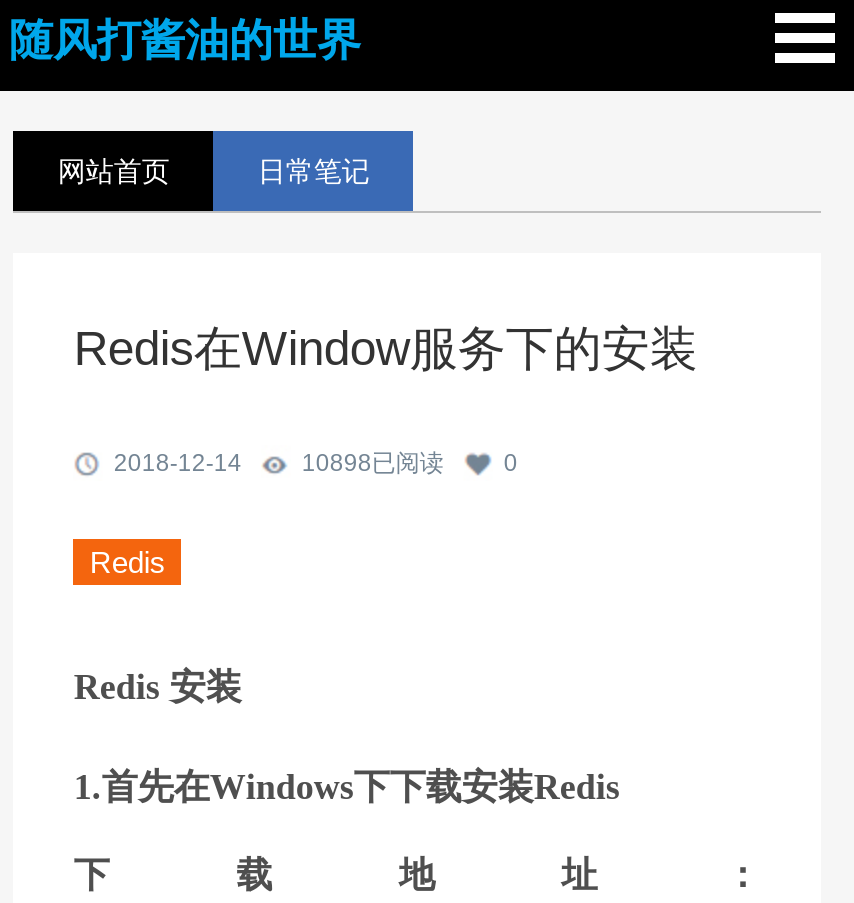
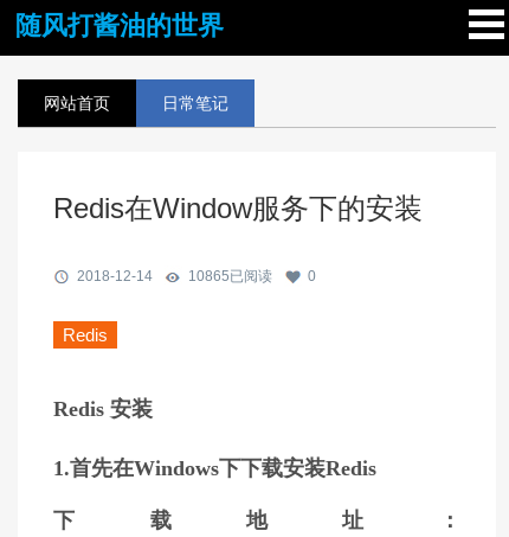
- 10898已阅读
+ 10865已阅读
